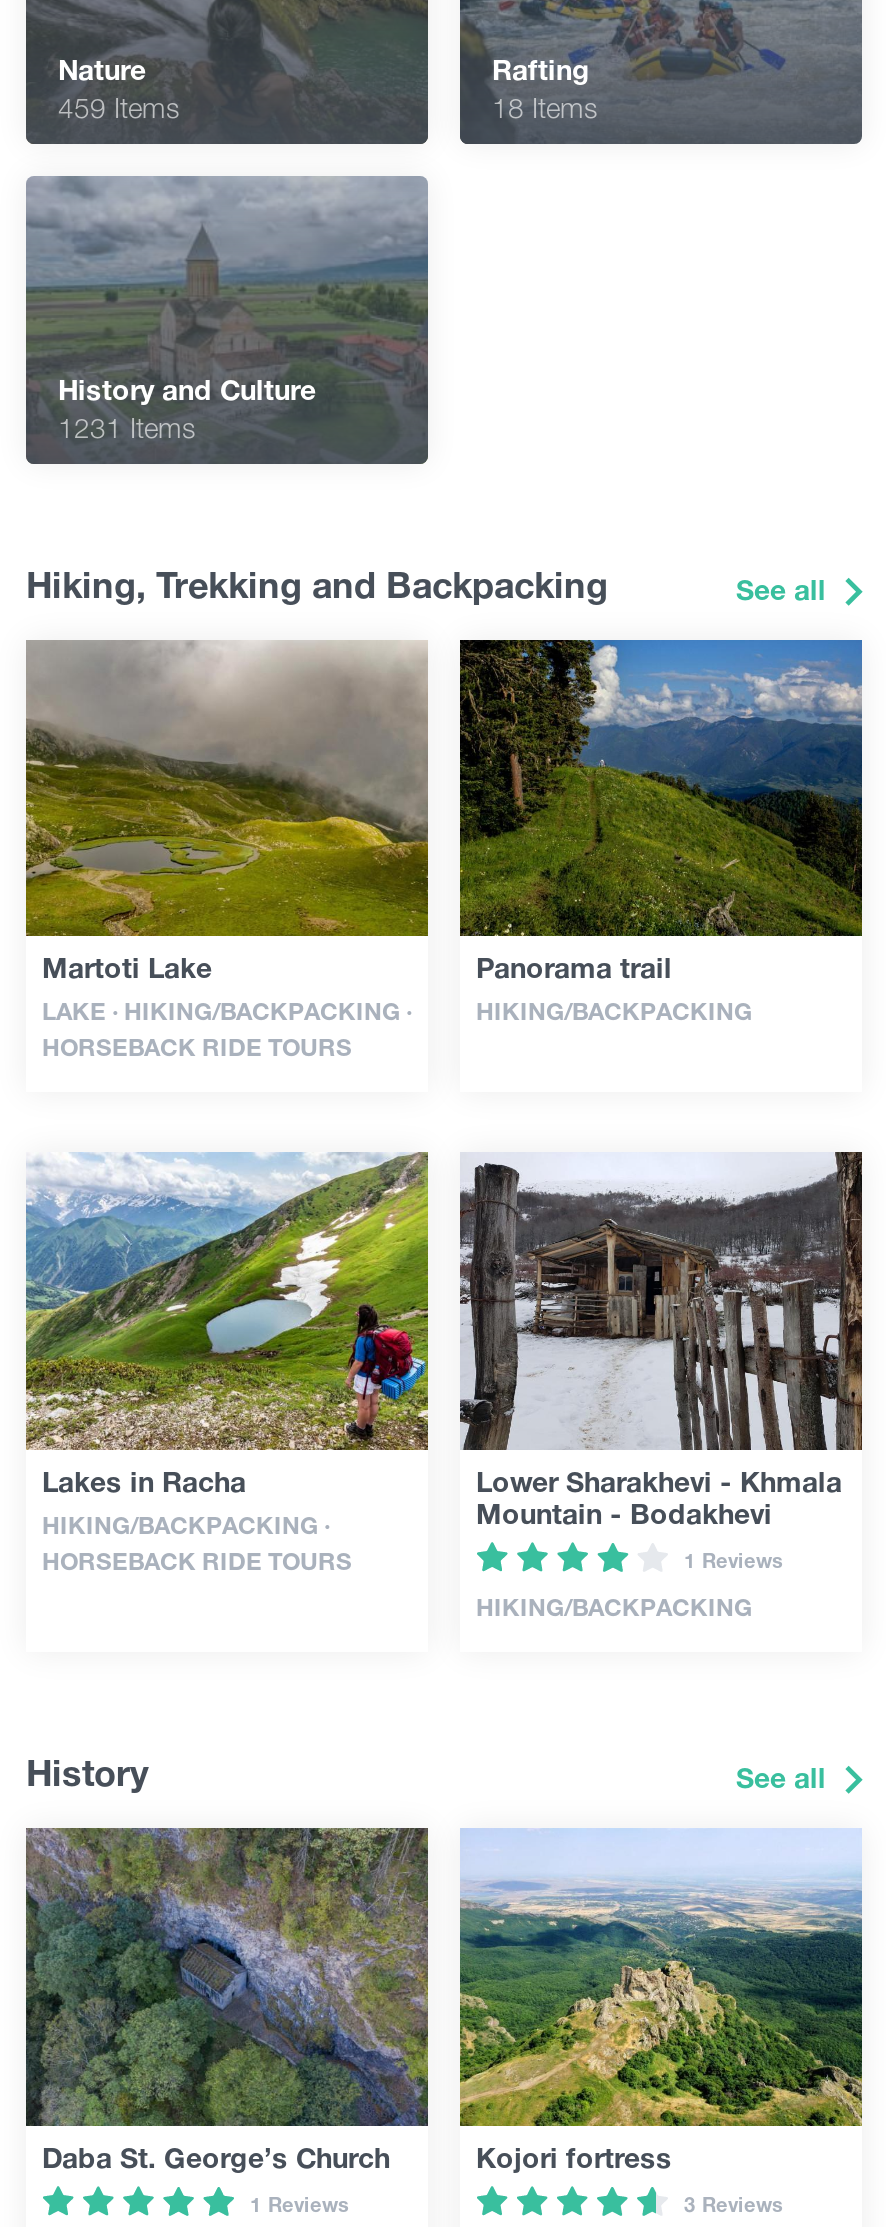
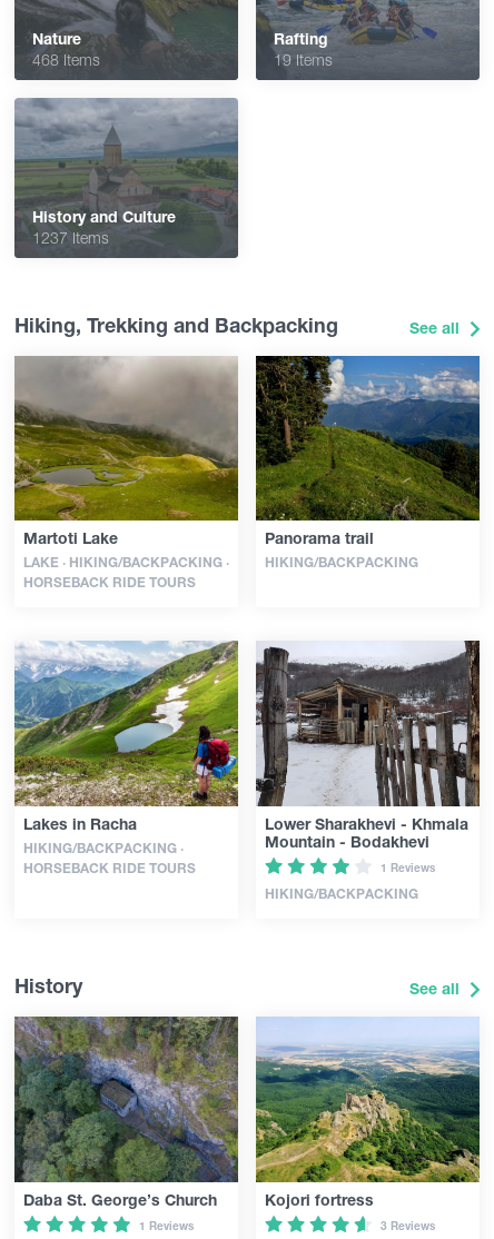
- 459 Items
+ 468 Items

- 18 Items
+ 19 Items

- 1231 Items
+ 1237 Items
